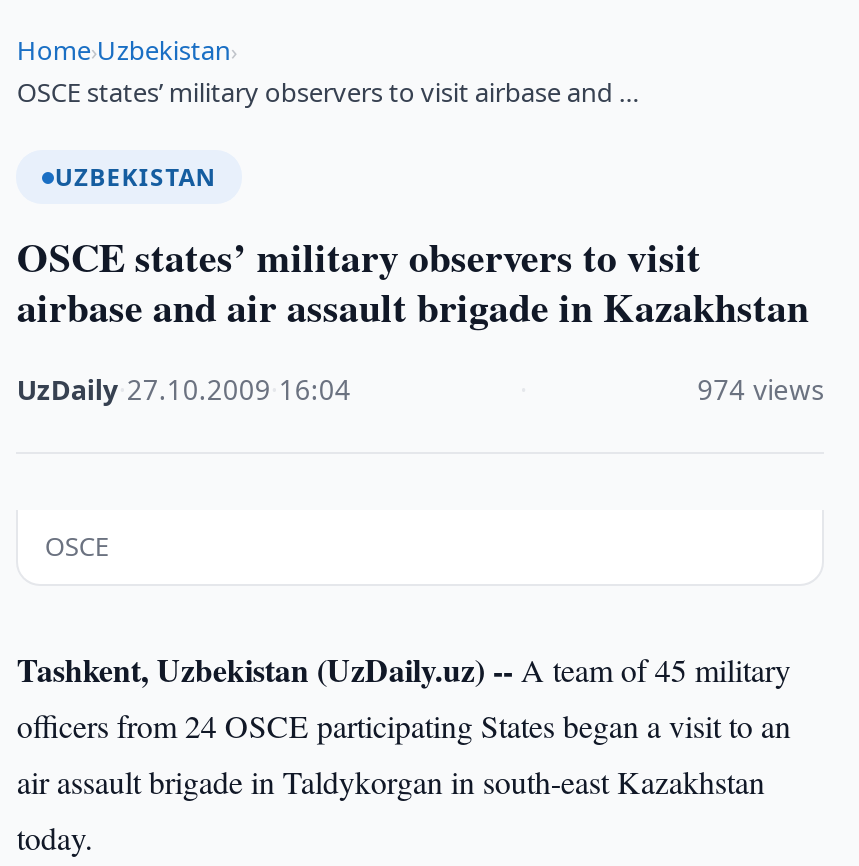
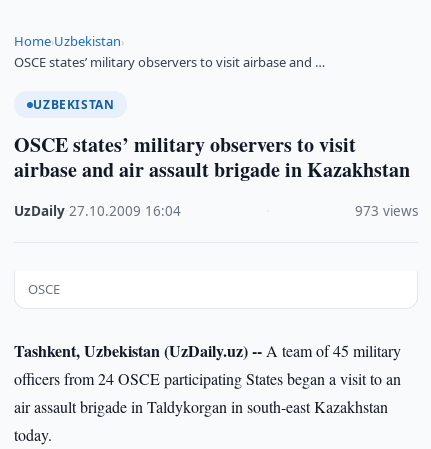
- 974 views
+ 973 views
